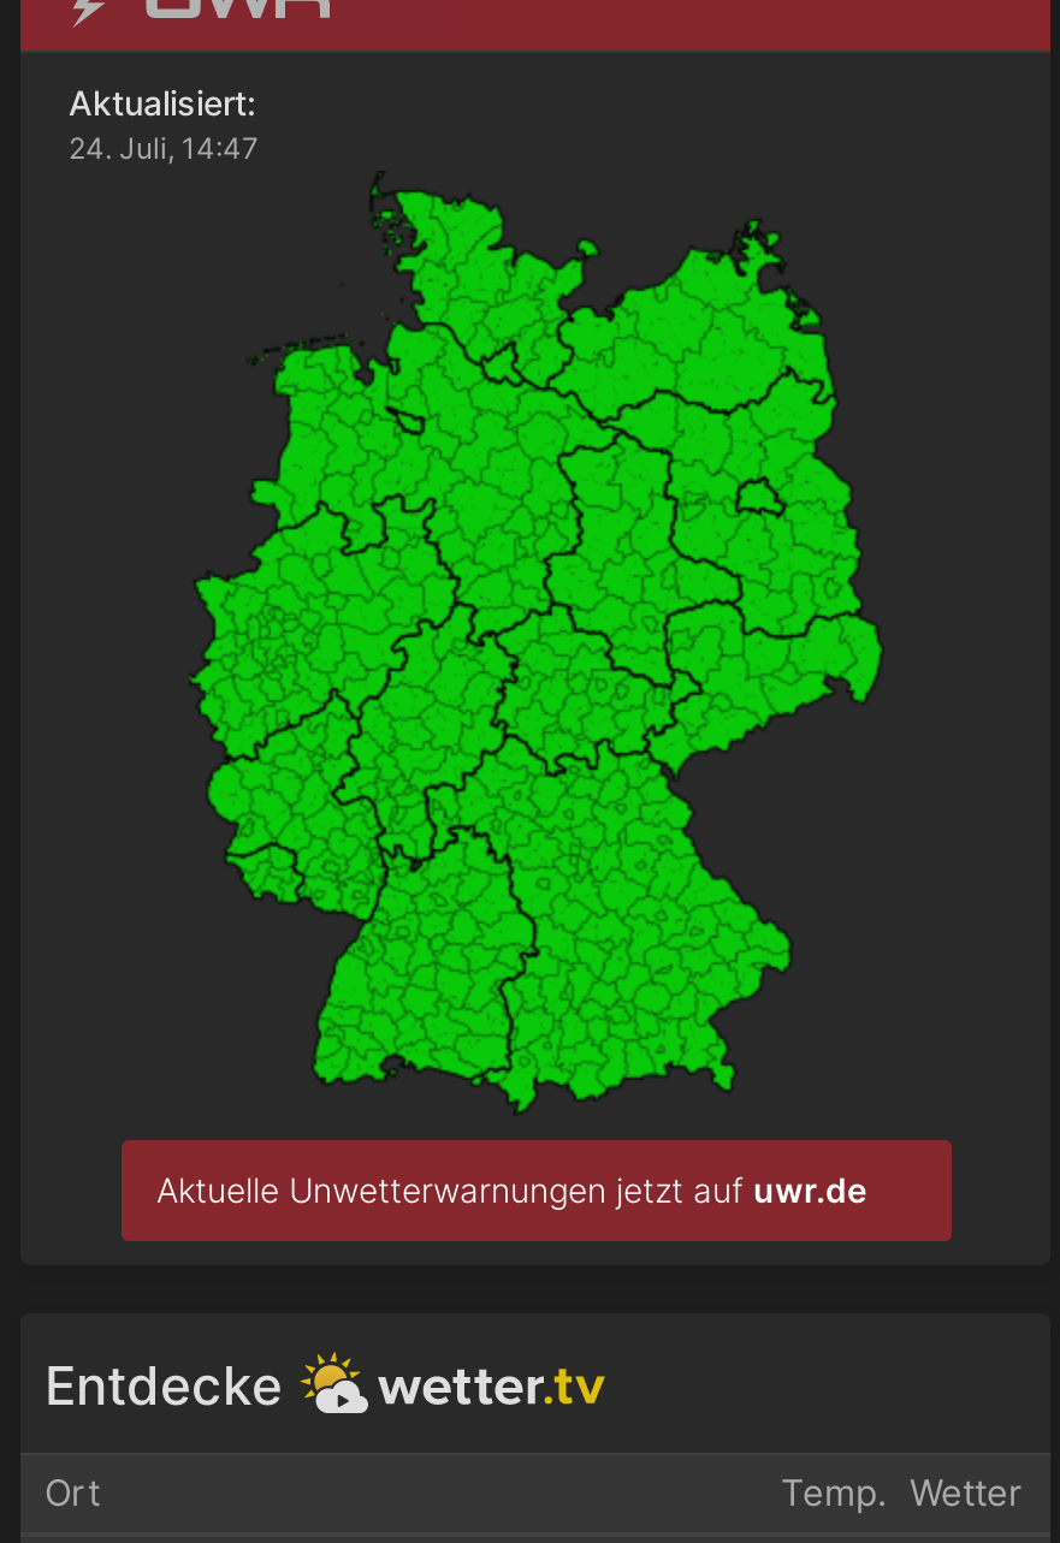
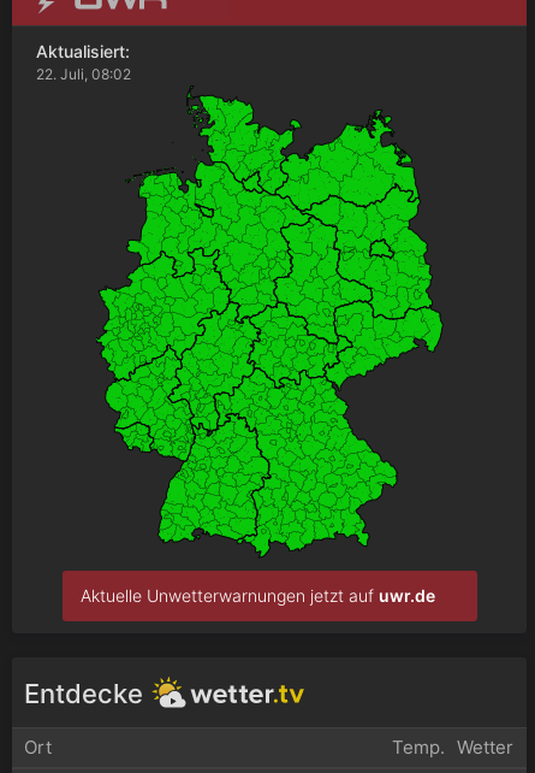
- 24. Juli, 14:47
+ 22. Juli, 08:02
